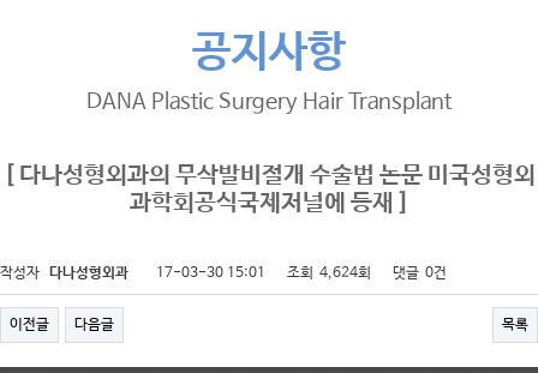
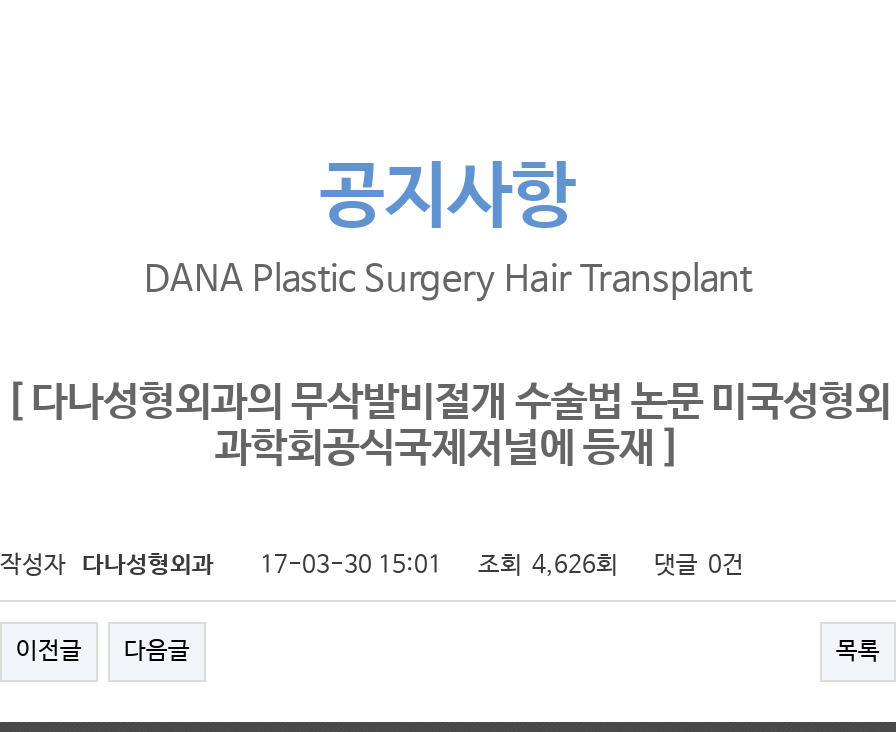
- 작성자 다나성형외과 17-03-30 15:01 조회 4,624회 댓글 0건
+ 작성자 다나성형외과 17-03-30 15:01 조회 4,626회 댓글 0건
